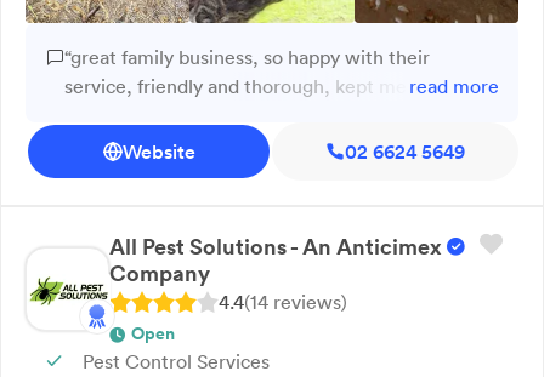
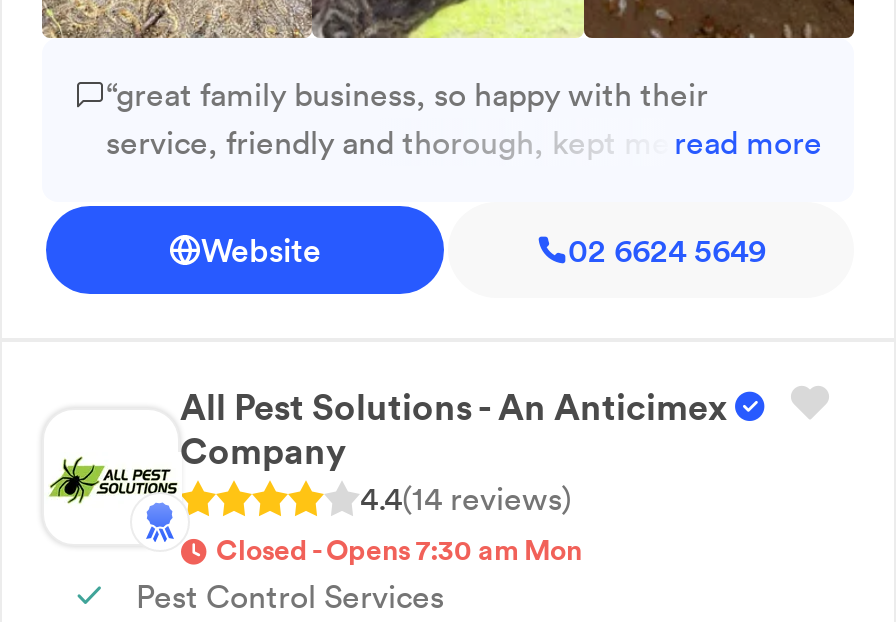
- Open
+ Closed - Opens 7:30 am Mon
